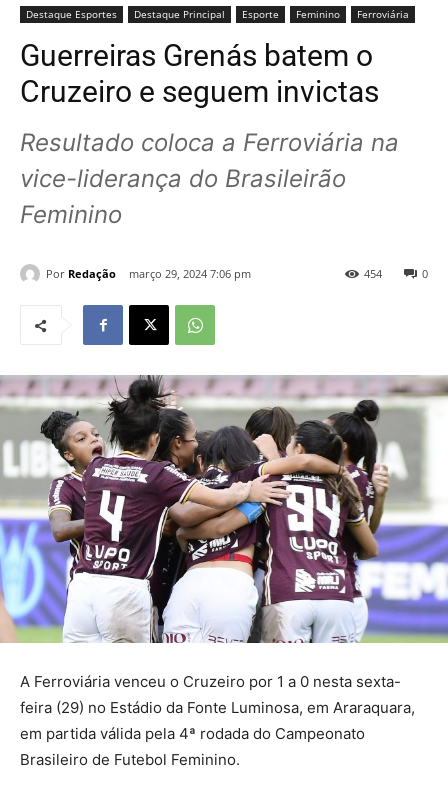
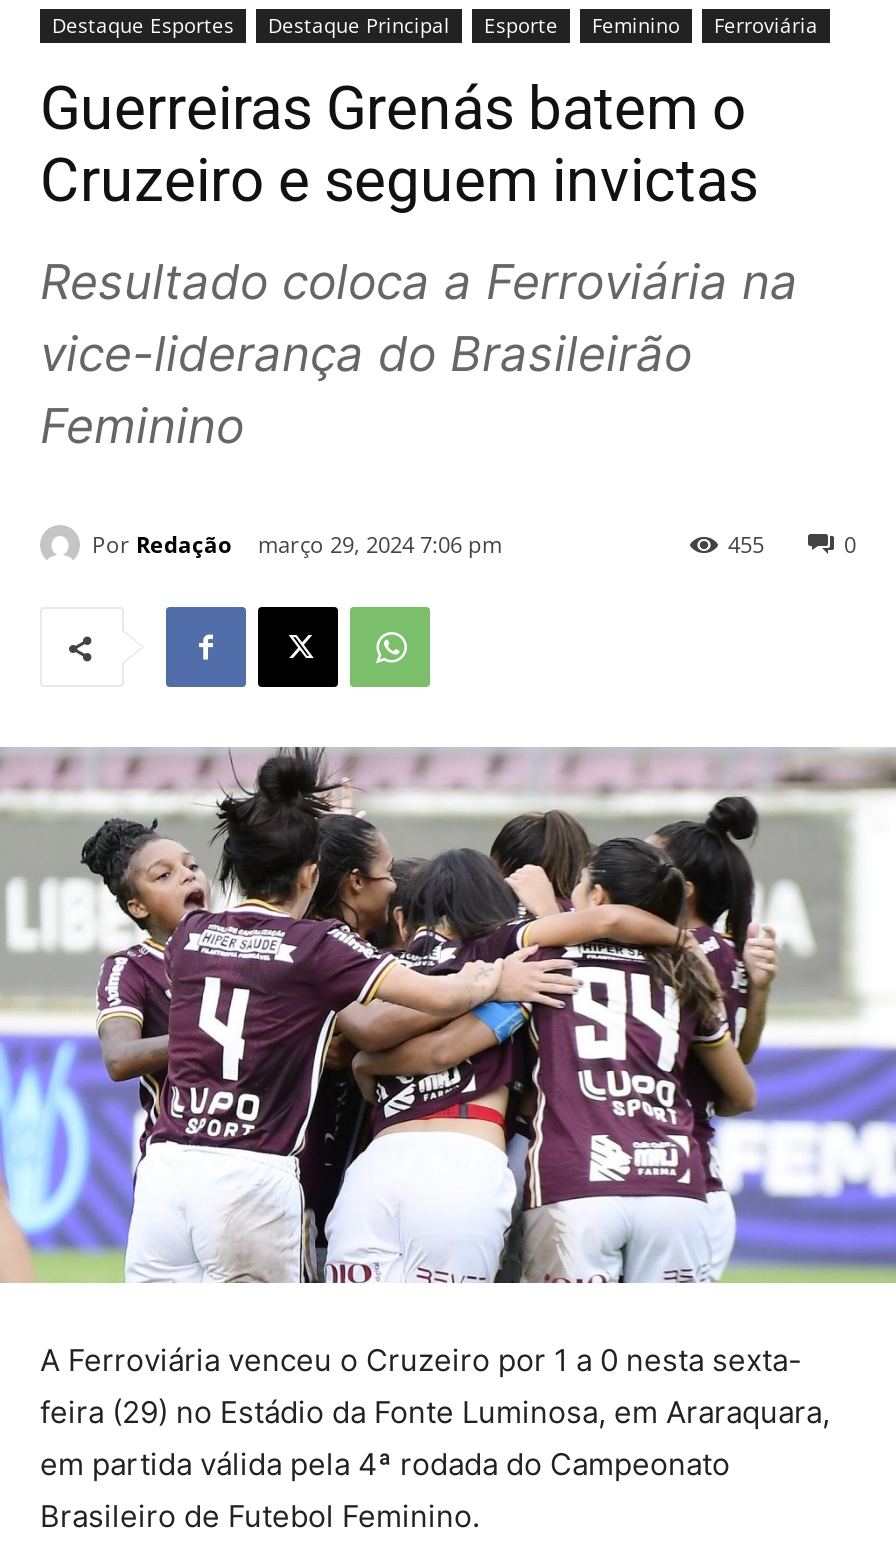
- 454
+ 455
